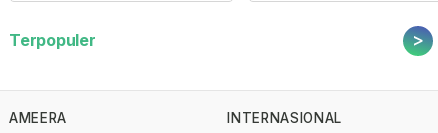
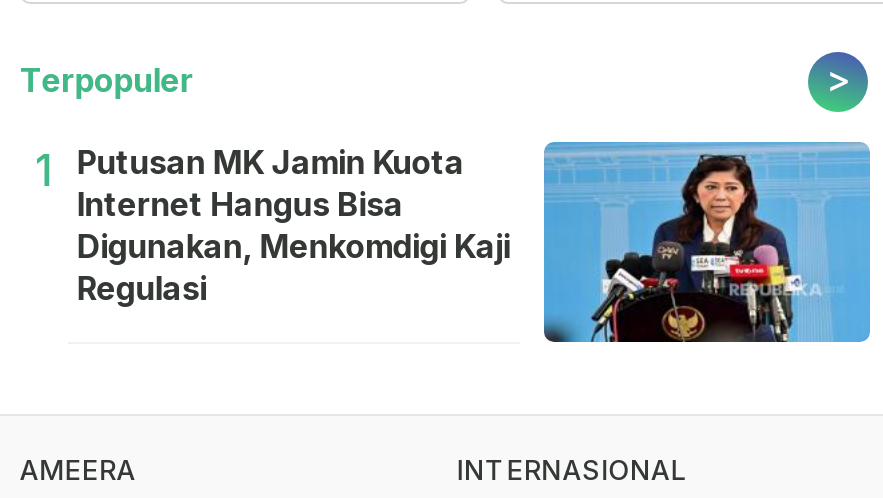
+ [image]
+ 1
+ Putusan MK Jamin Kuota
+ Internet Hangus Bisa
+ Digunakan, Menkomdigi Kaji
+ Regulasi
